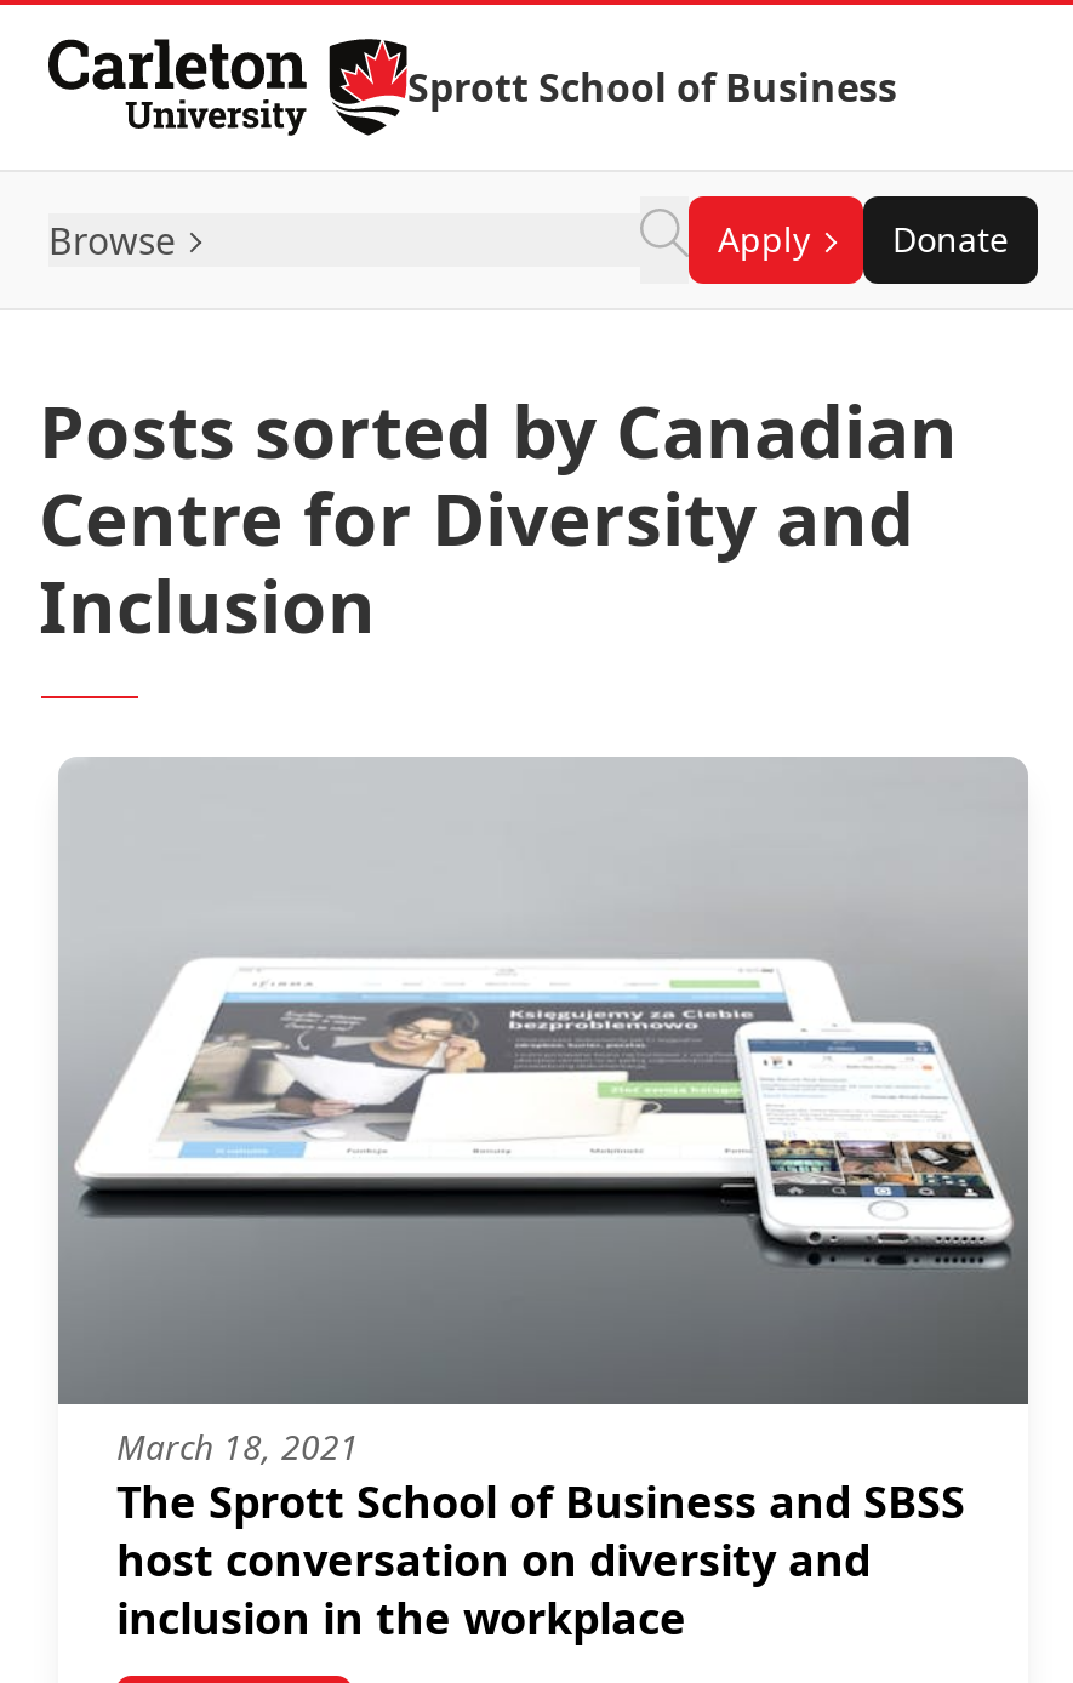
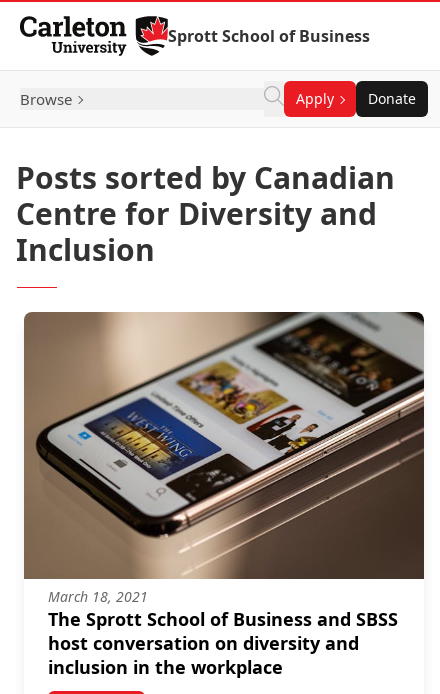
- [image]
+ [image]
